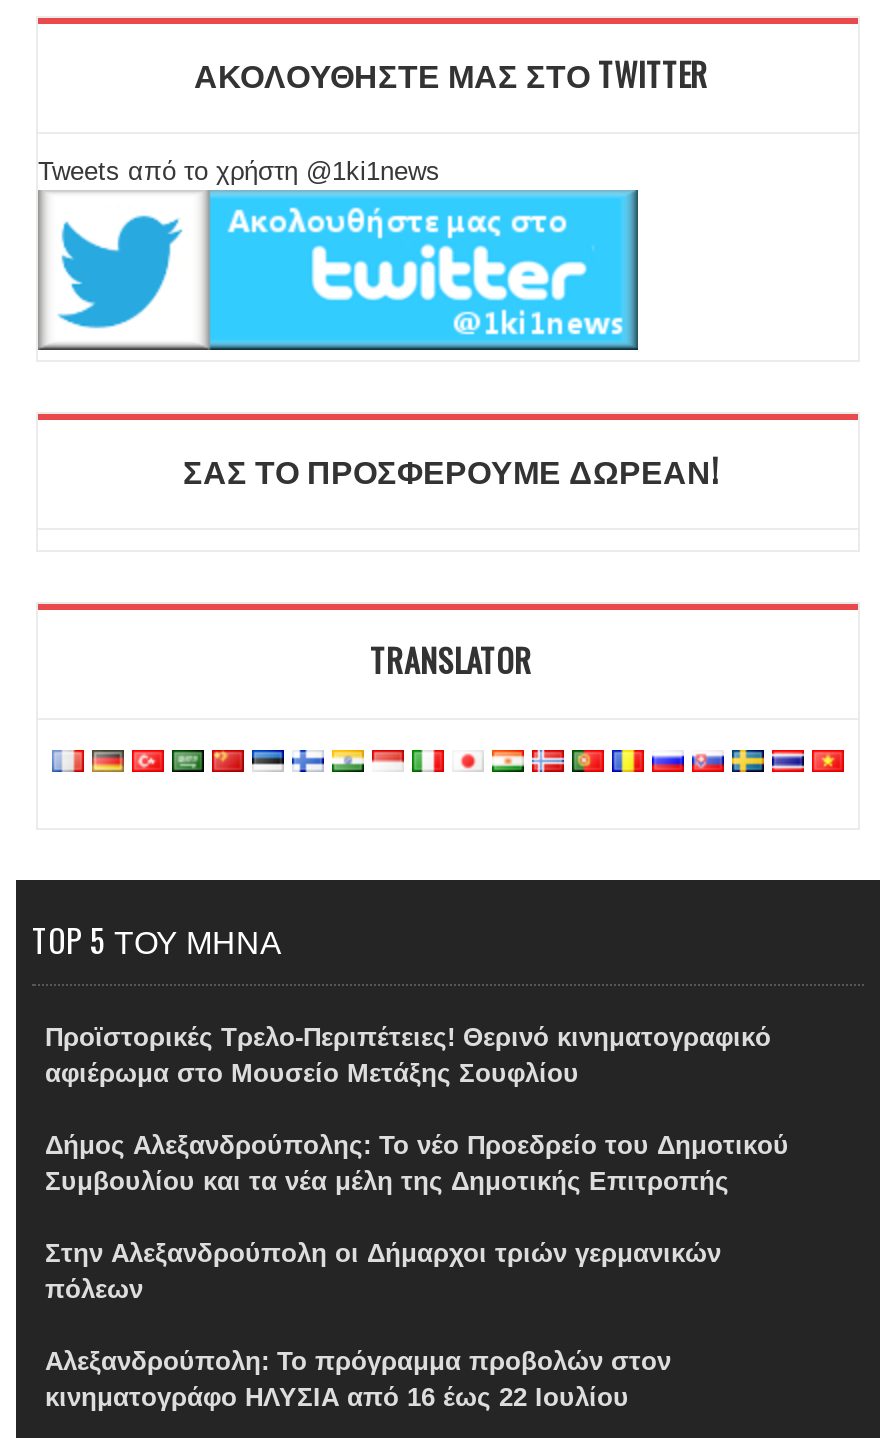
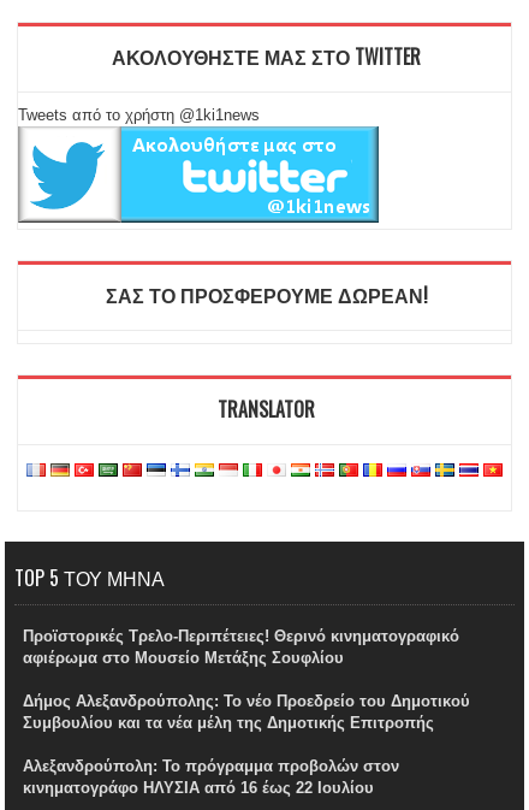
- Στην Αλεξανδρούπολη οι Δήμαρχοι τριών γερμανικών
- πόλεων
